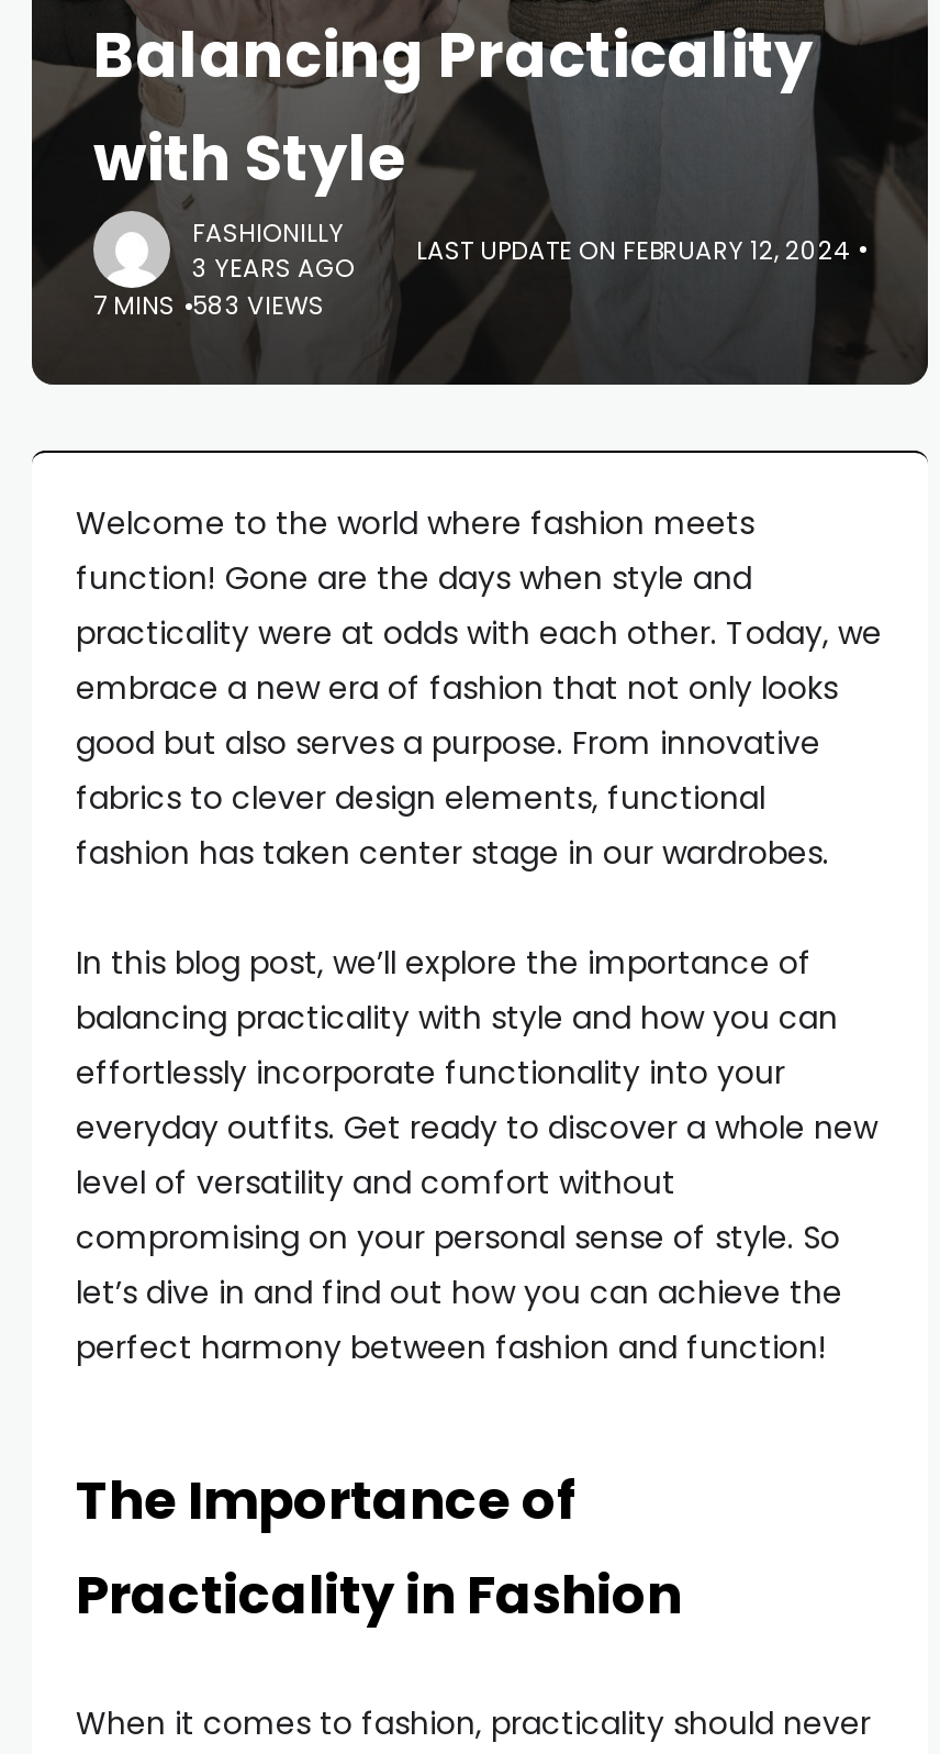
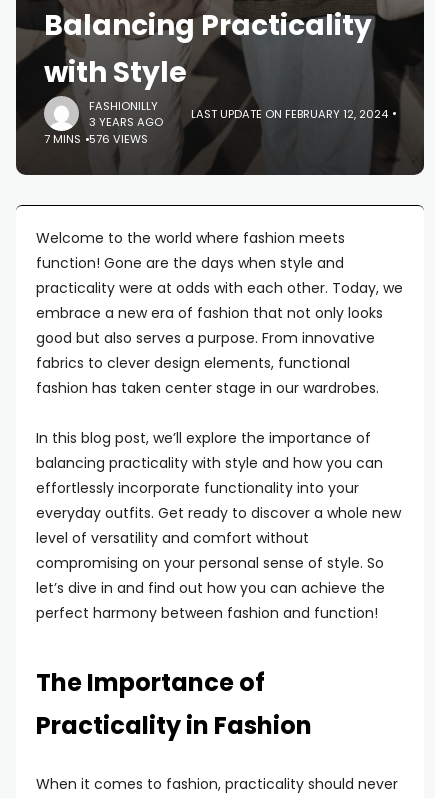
- 7 MINS 583 VIEWS
+ 7 MINS 576 VIEWS
